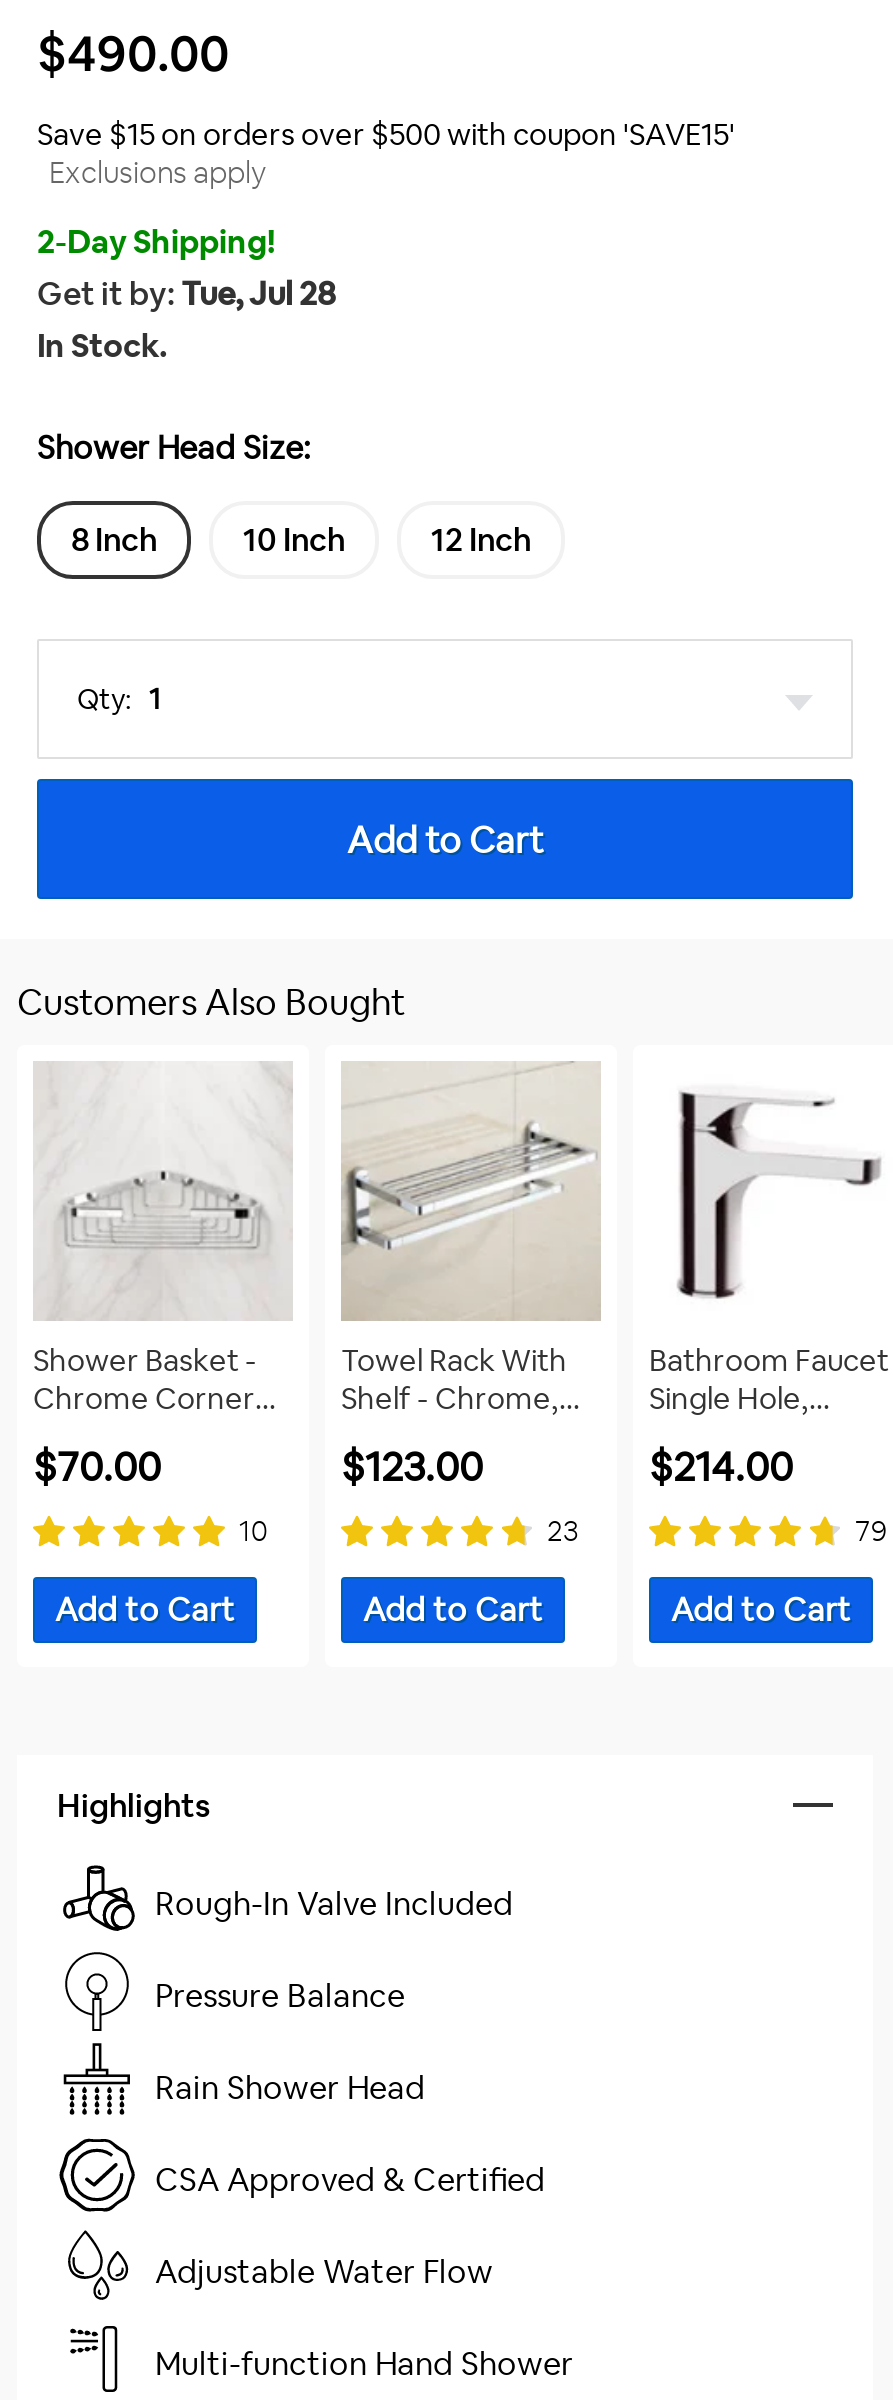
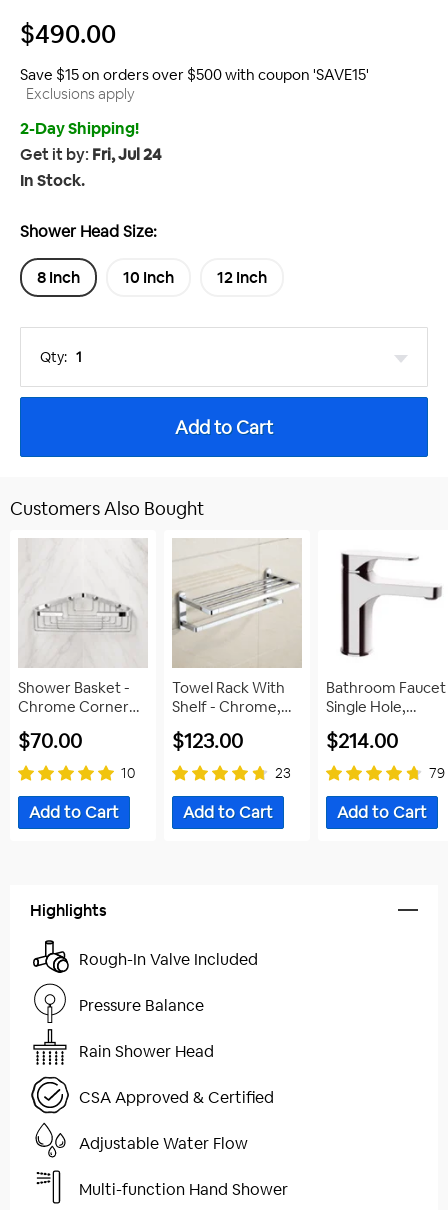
- Get it by: Tue, Jul 28
+ Get it by: Fri, Jul 24
